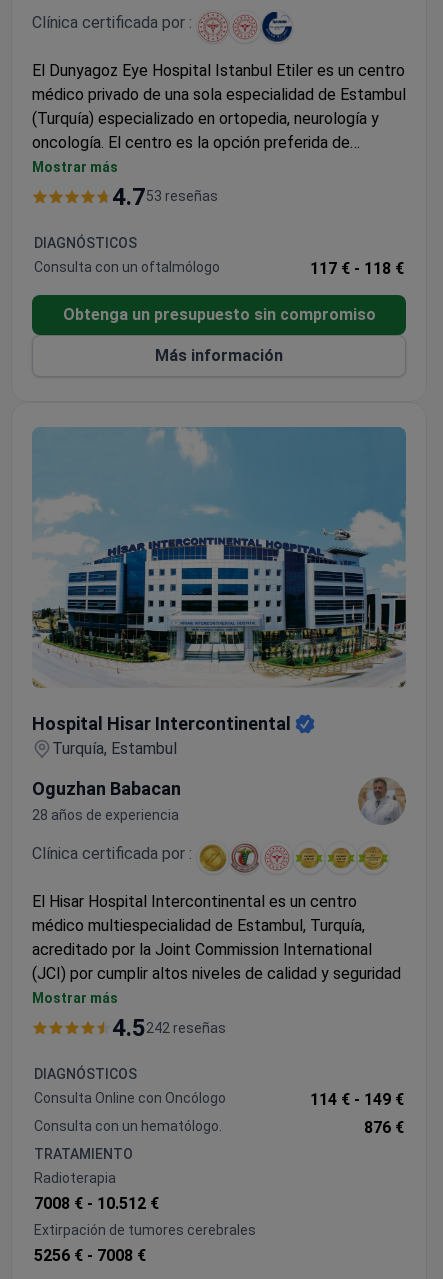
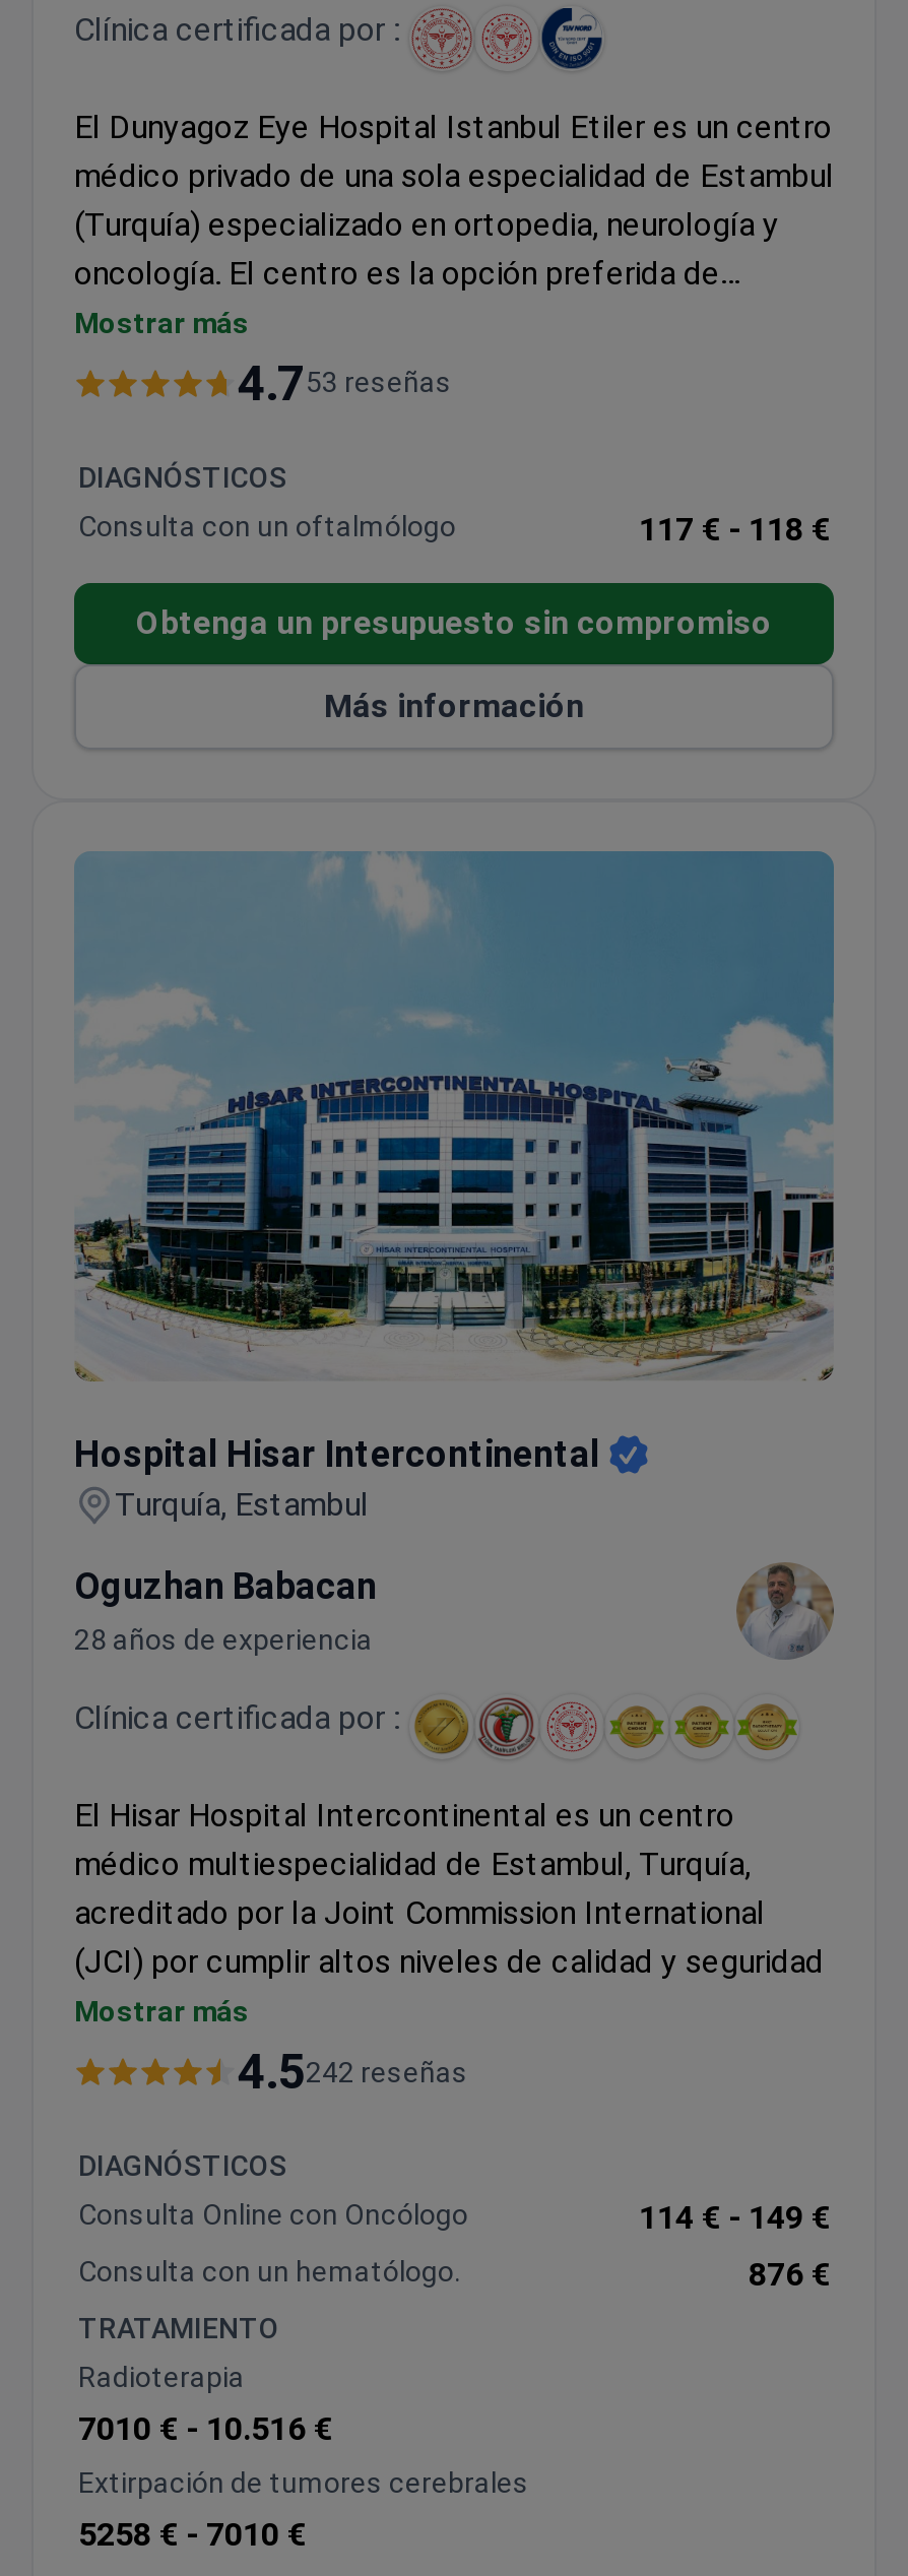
- 7008 € - 10.512 €
+ 7010 € - 10.516 €

- 5256 € - 7008 €
+ 5258 € - 7010 €
